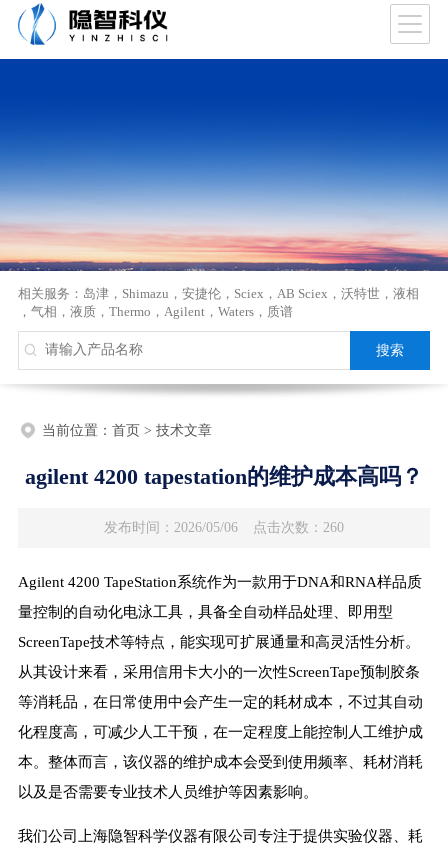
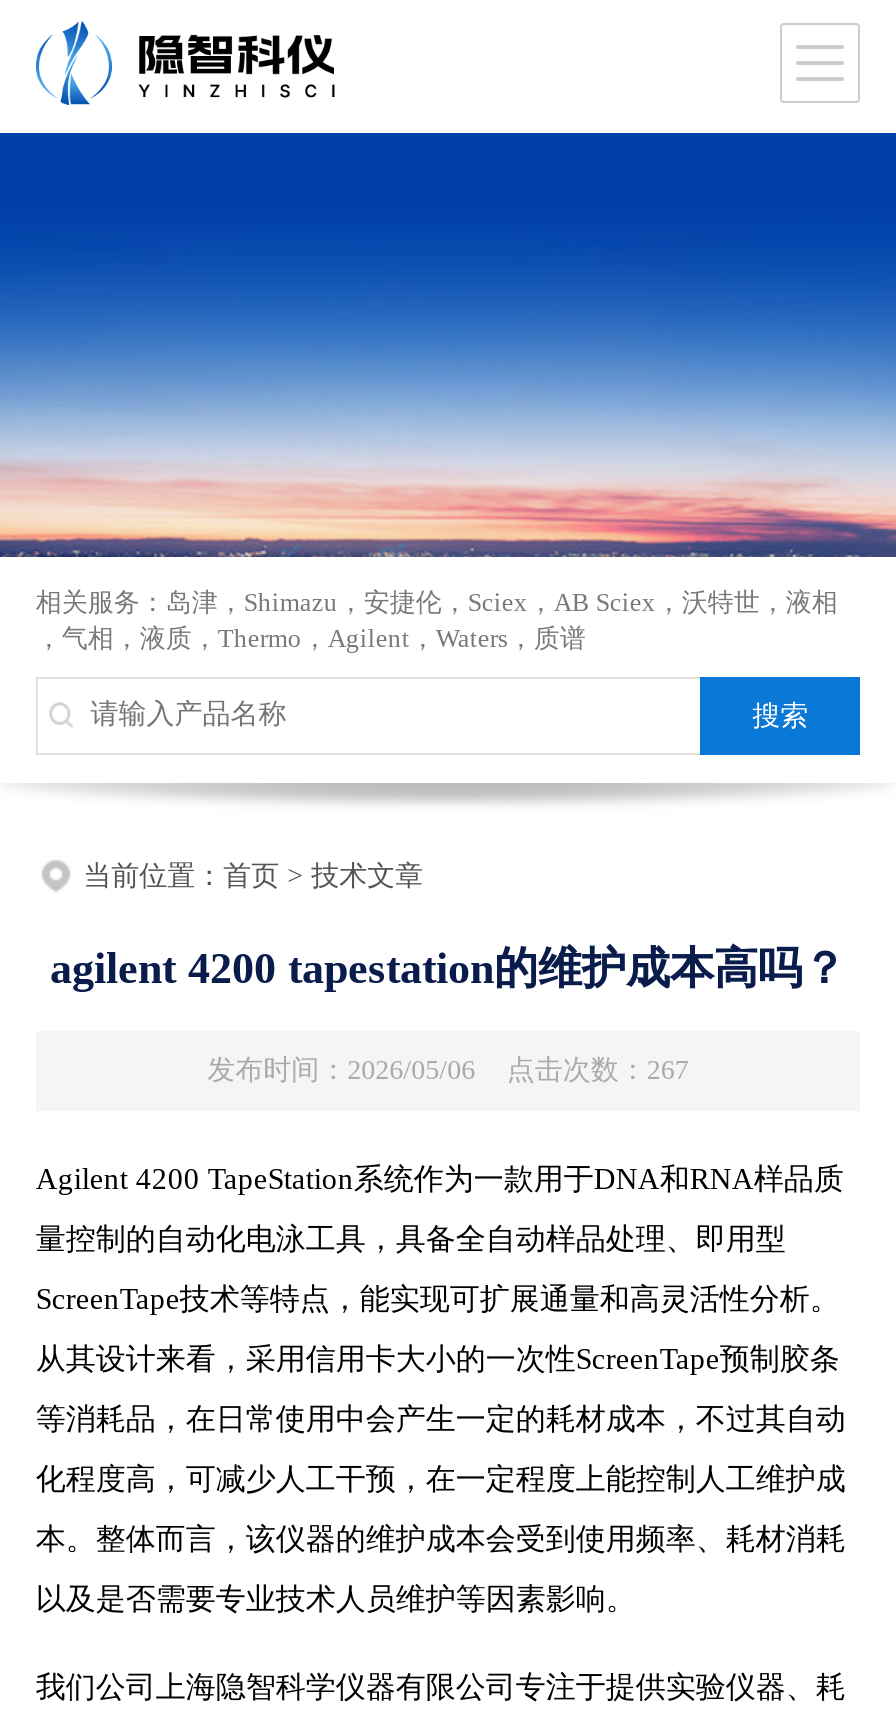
- 发布时间：2026/05/06 点击次数：260
+ 发布时间：2026/05/06 点击次数：267
